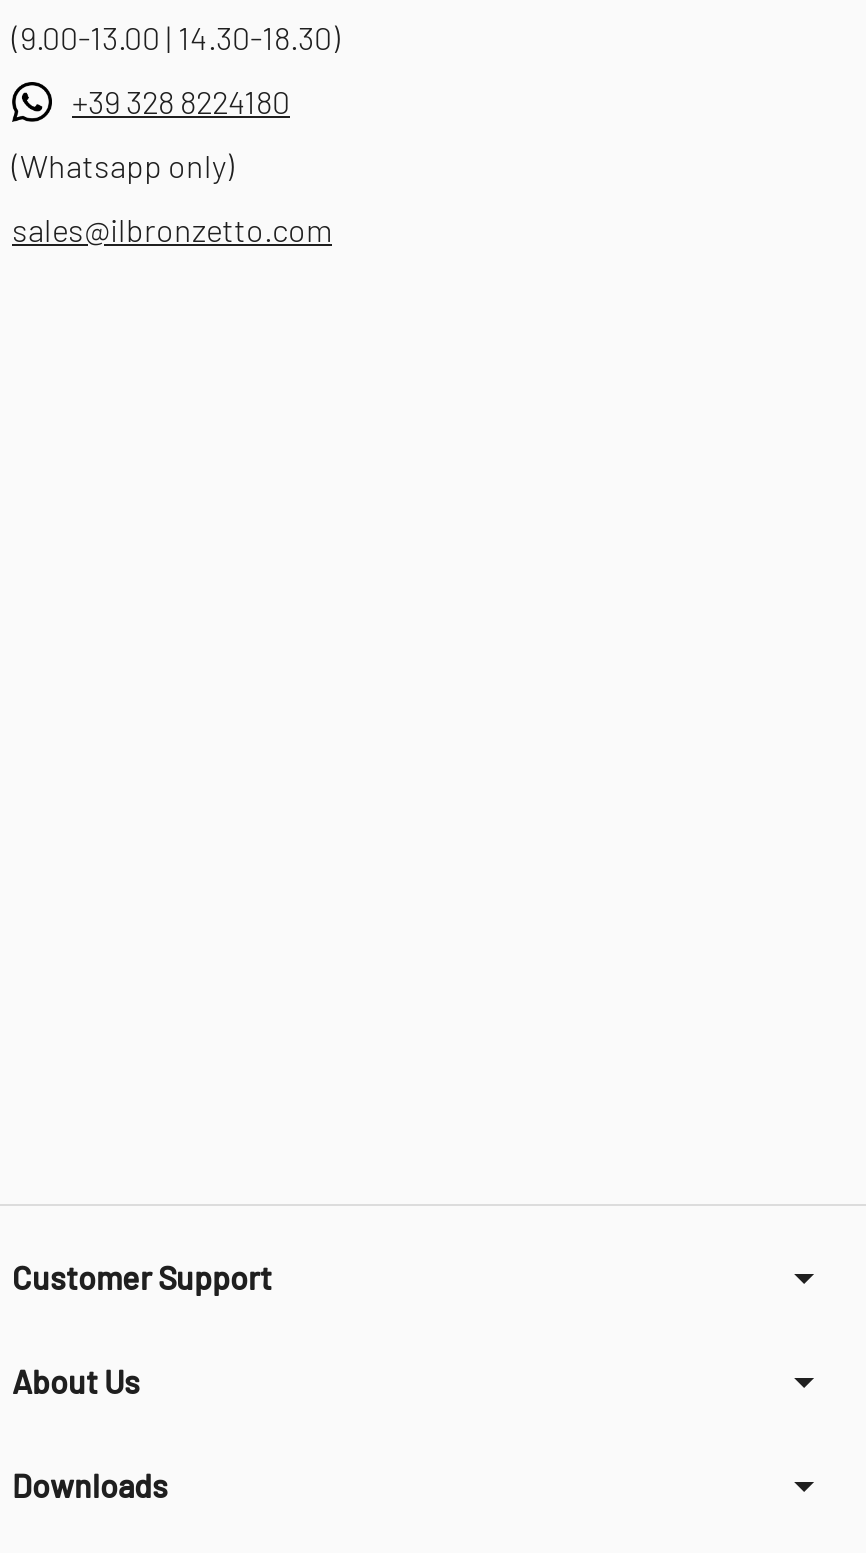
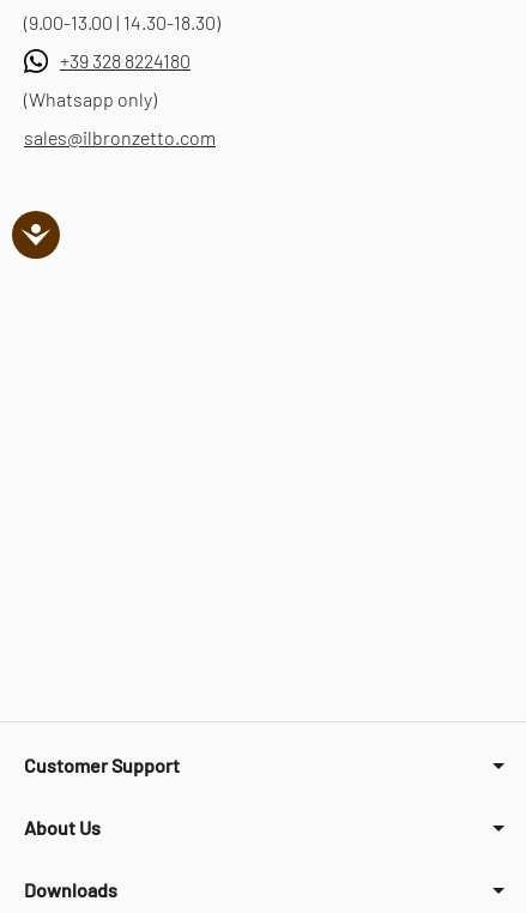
+ [image]
